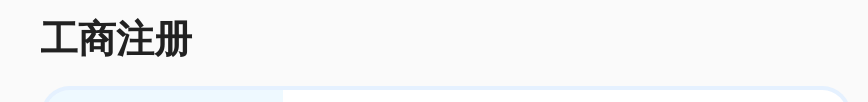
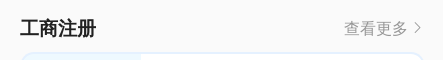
+ 查看更多
